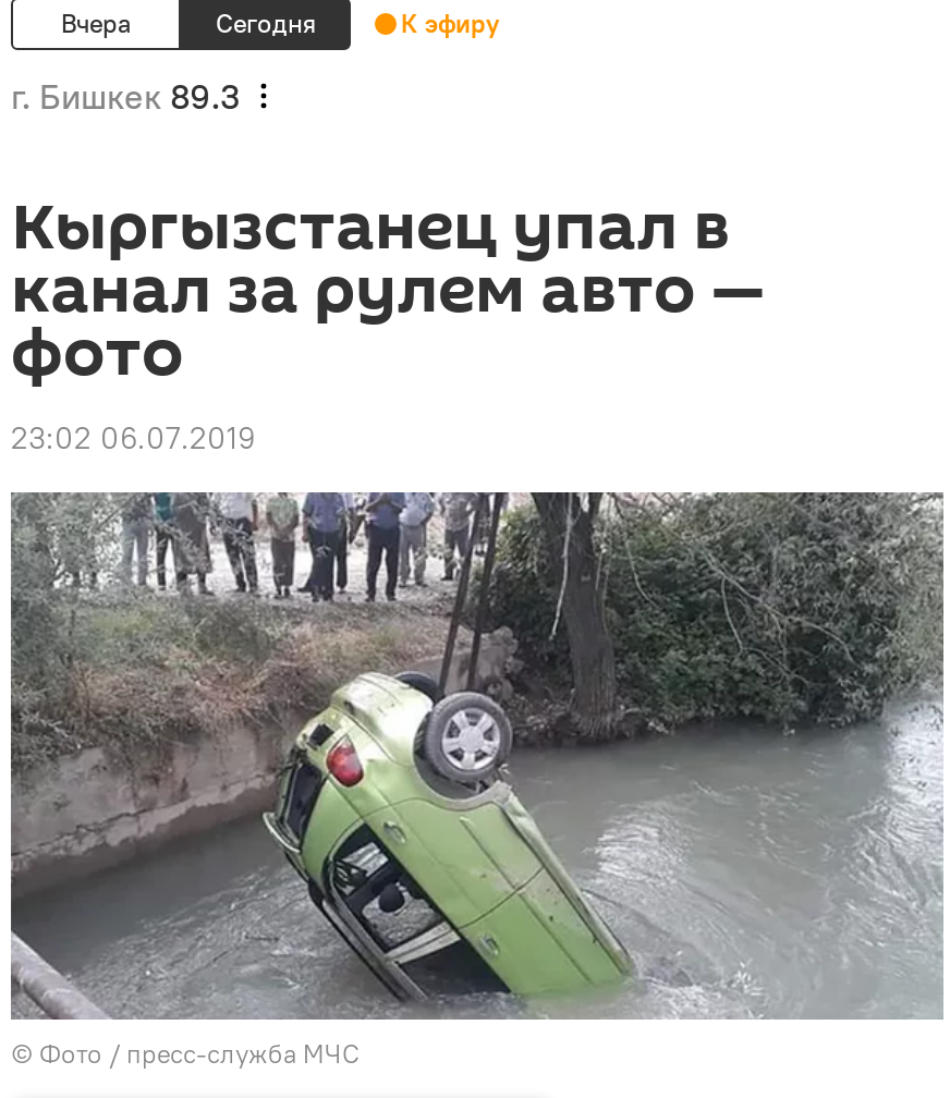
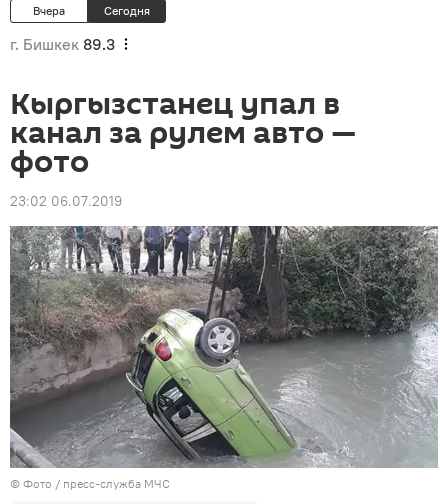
- К эфиру
